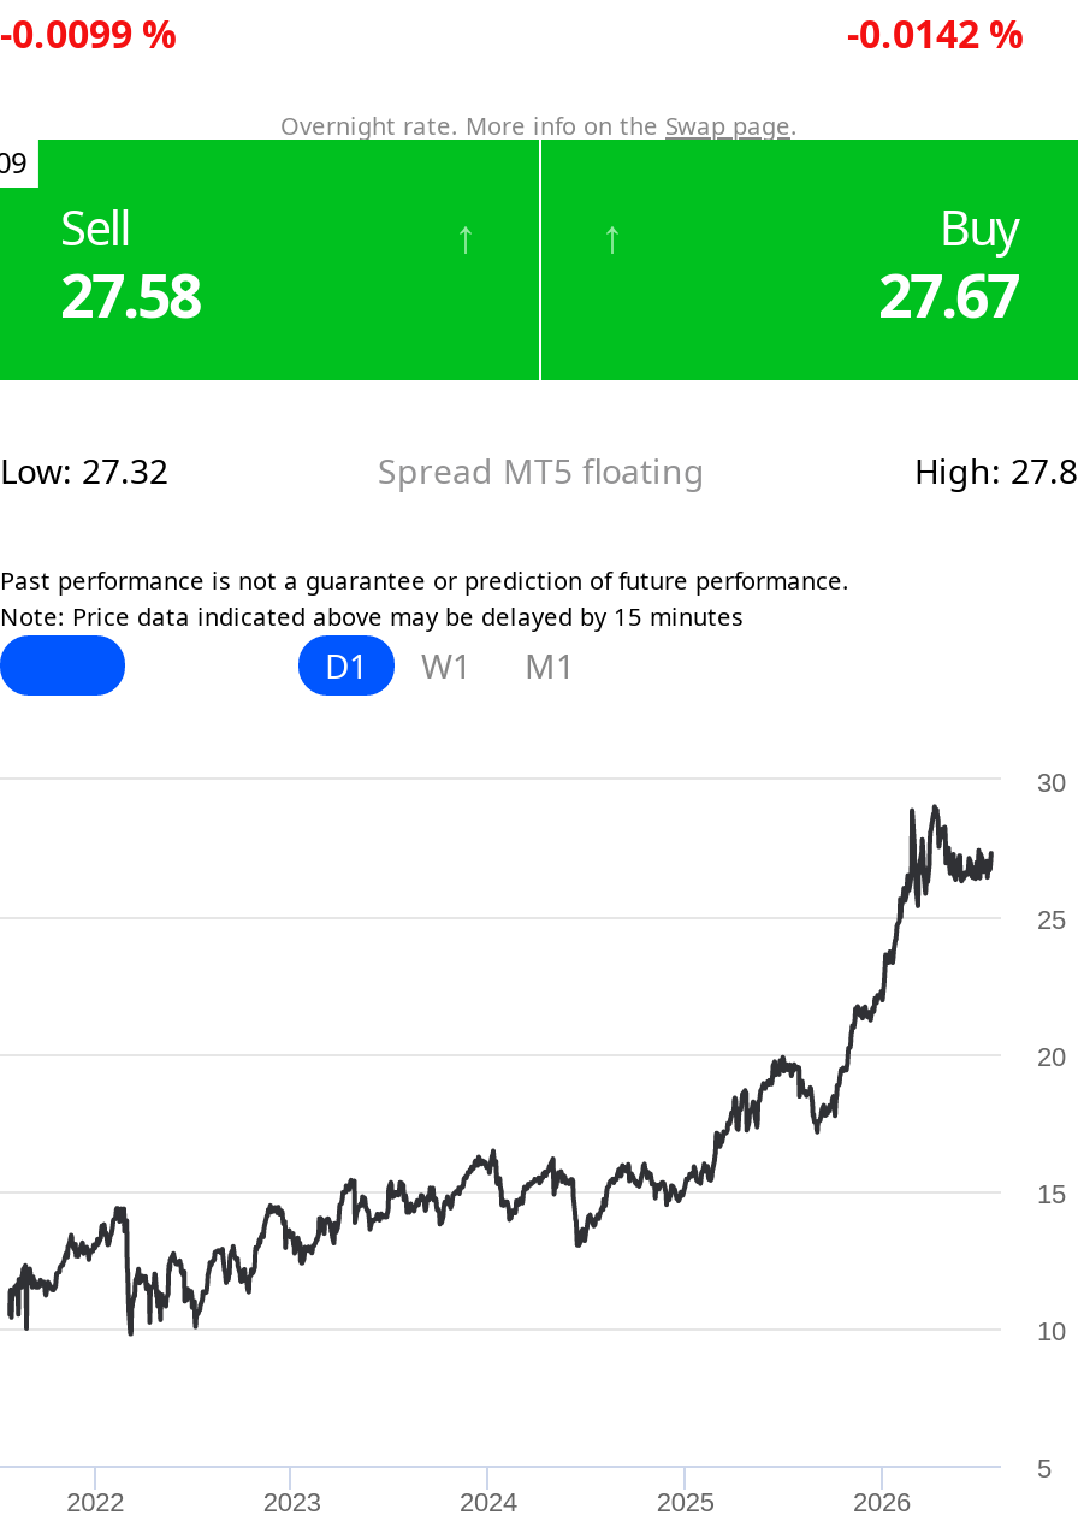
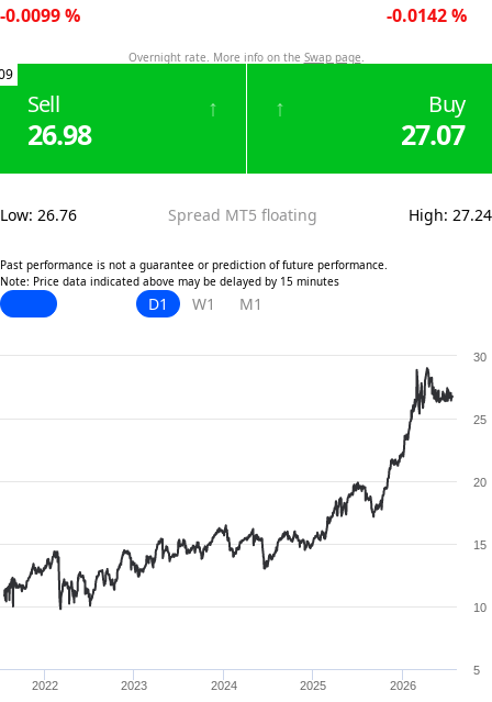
- 27.58
+ 26.98

- 27.67
+ 27.07

- Low: 27.32
+ Low: 26.76

- High: 27.8
+ High: 27.24
